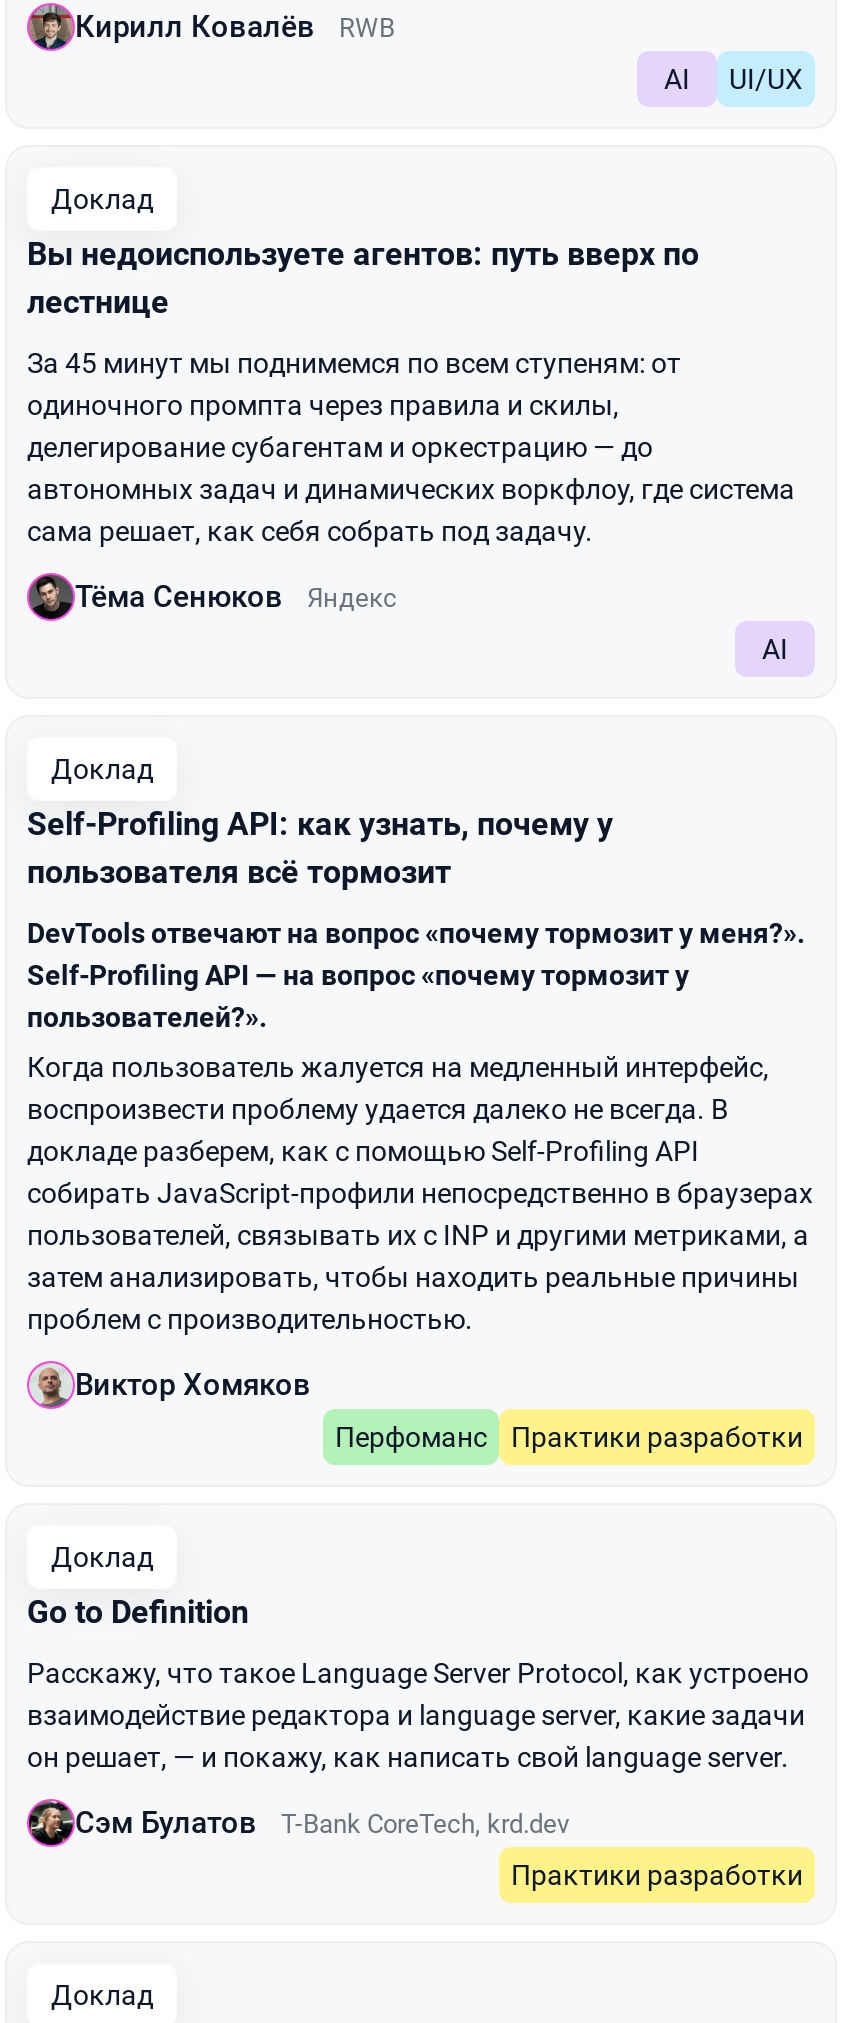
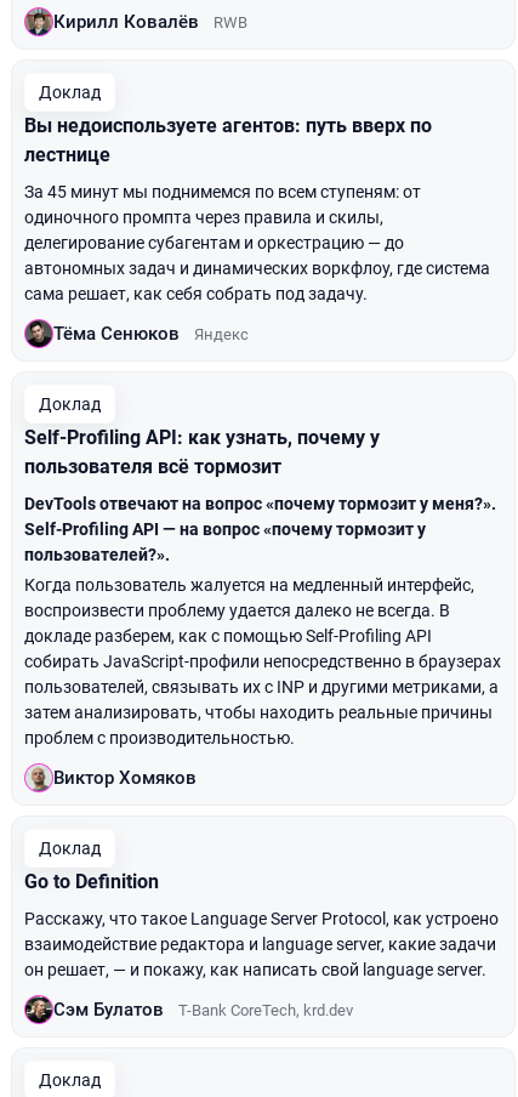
- AI
- UI/UX

- AI

- Перфоманс
- Практики разработки

- Практики разработки
